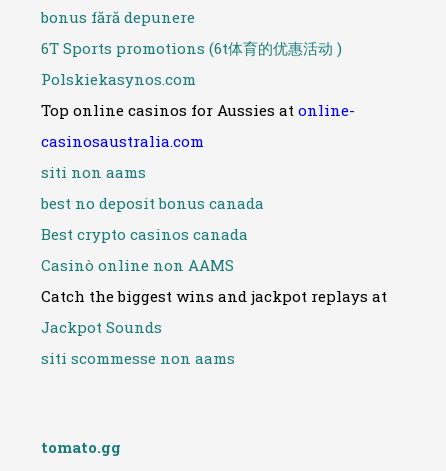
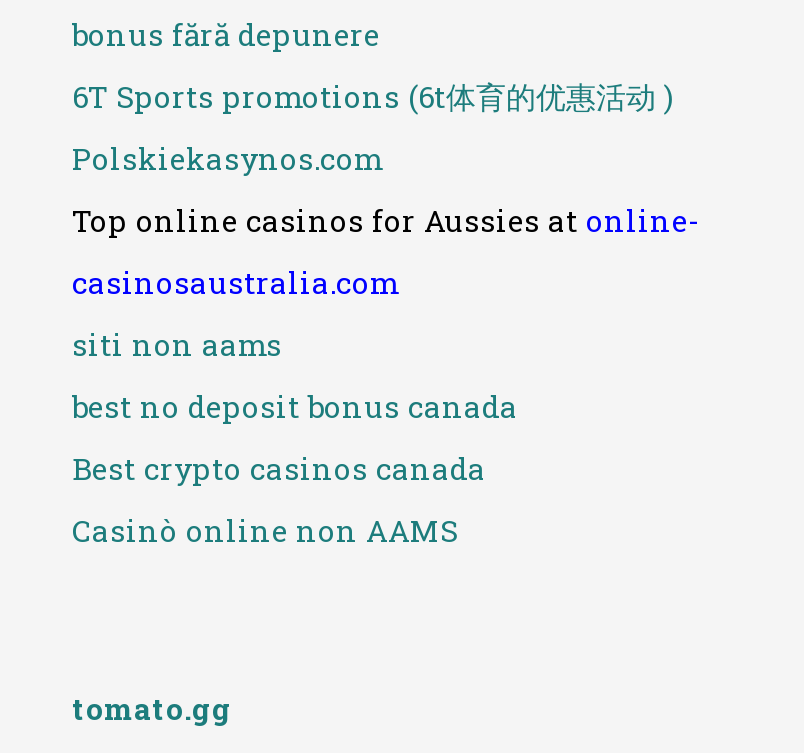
- Catch the biggest wins and jackpot replays at
- Jackpot Sounds
- siti scommesse non aams
